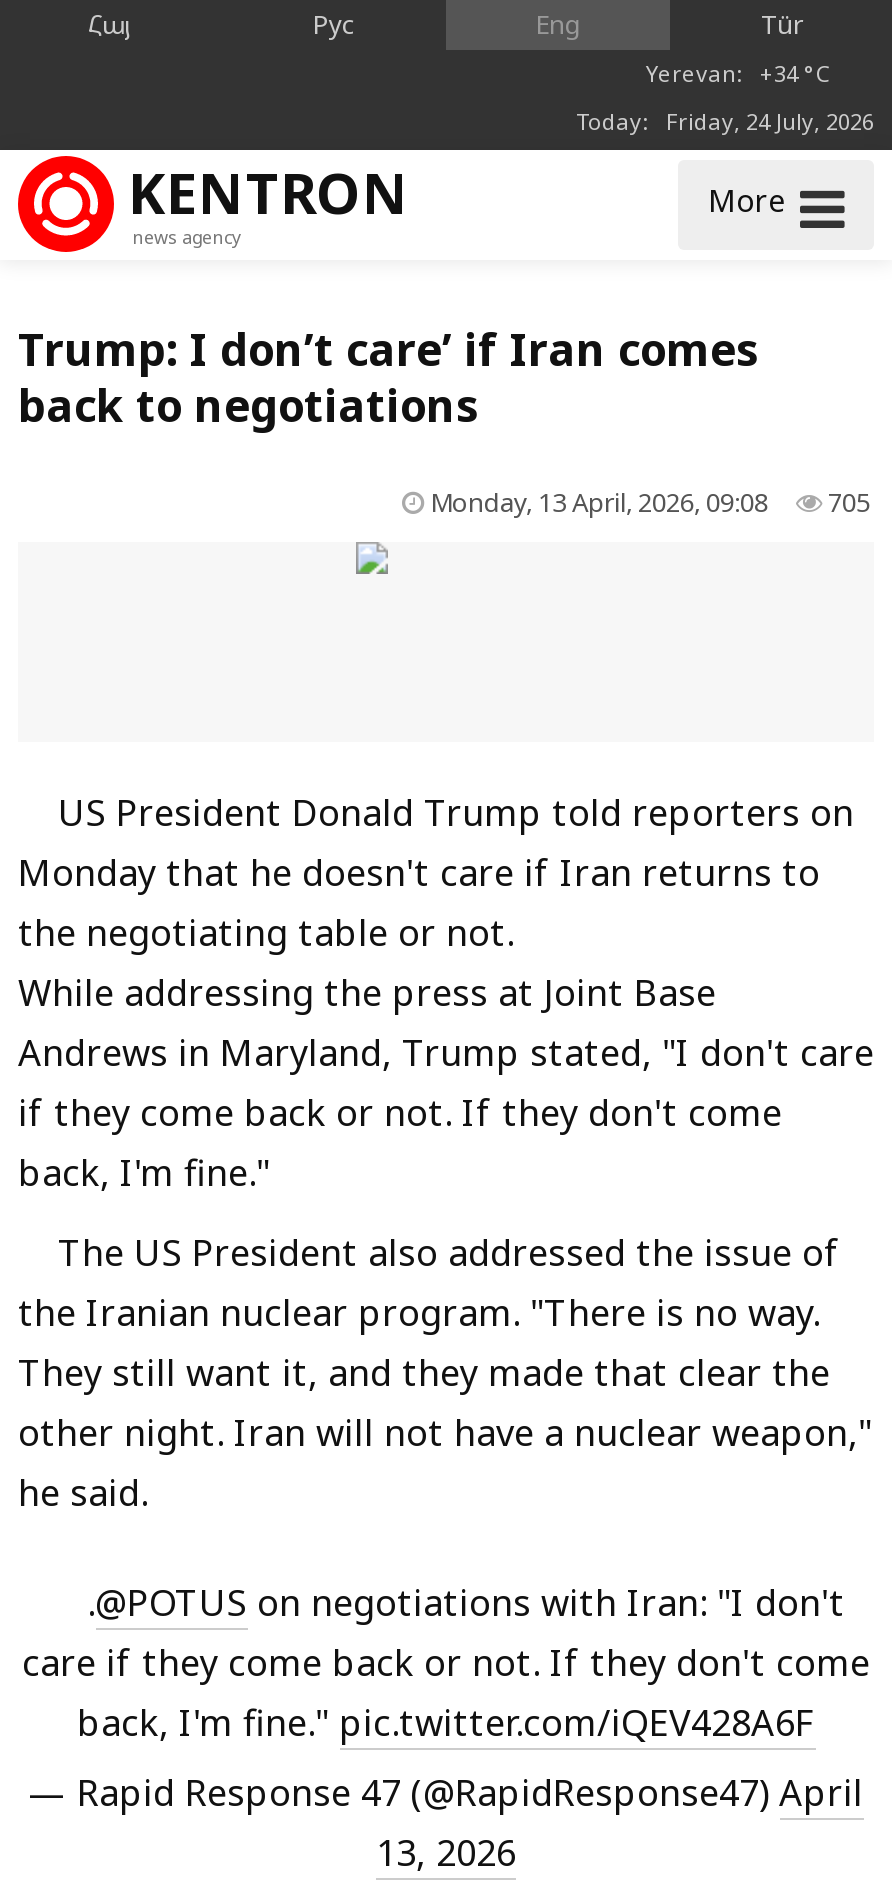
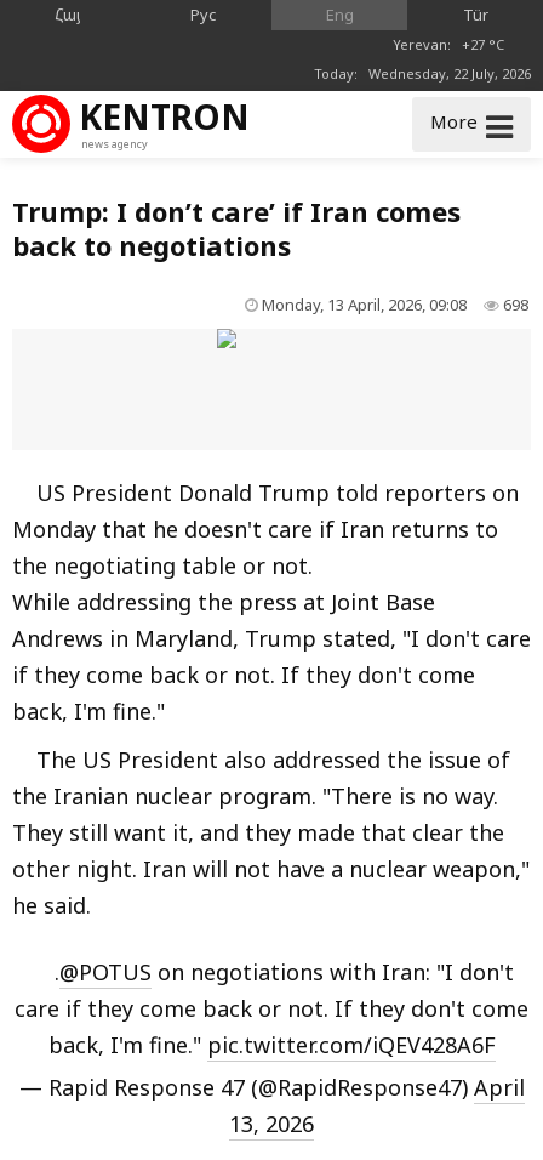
- Yerevan: +34 °C
+ Yerevan: +27 °C

- Today: Friday, 24 July, 2026
+ Today: Wednesday, 22 July, 2026

- Monday, 13 April, 2026, 09:08 705
+ Monday, 13 April, 2026, 09:08 698
